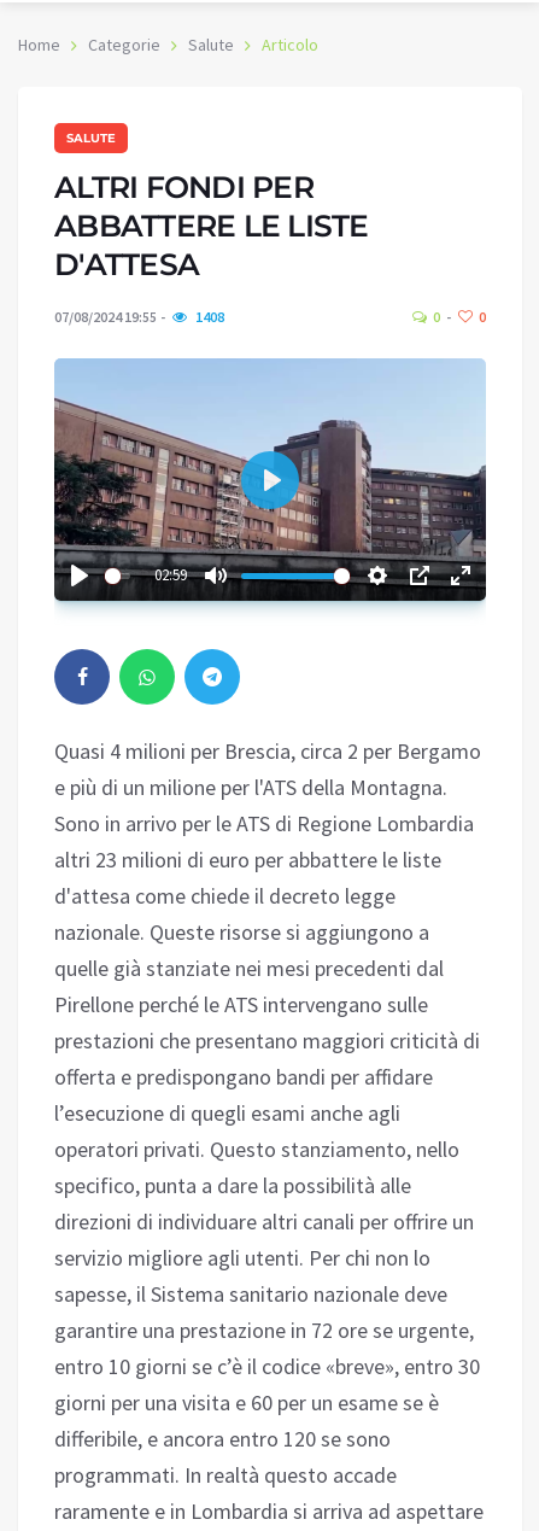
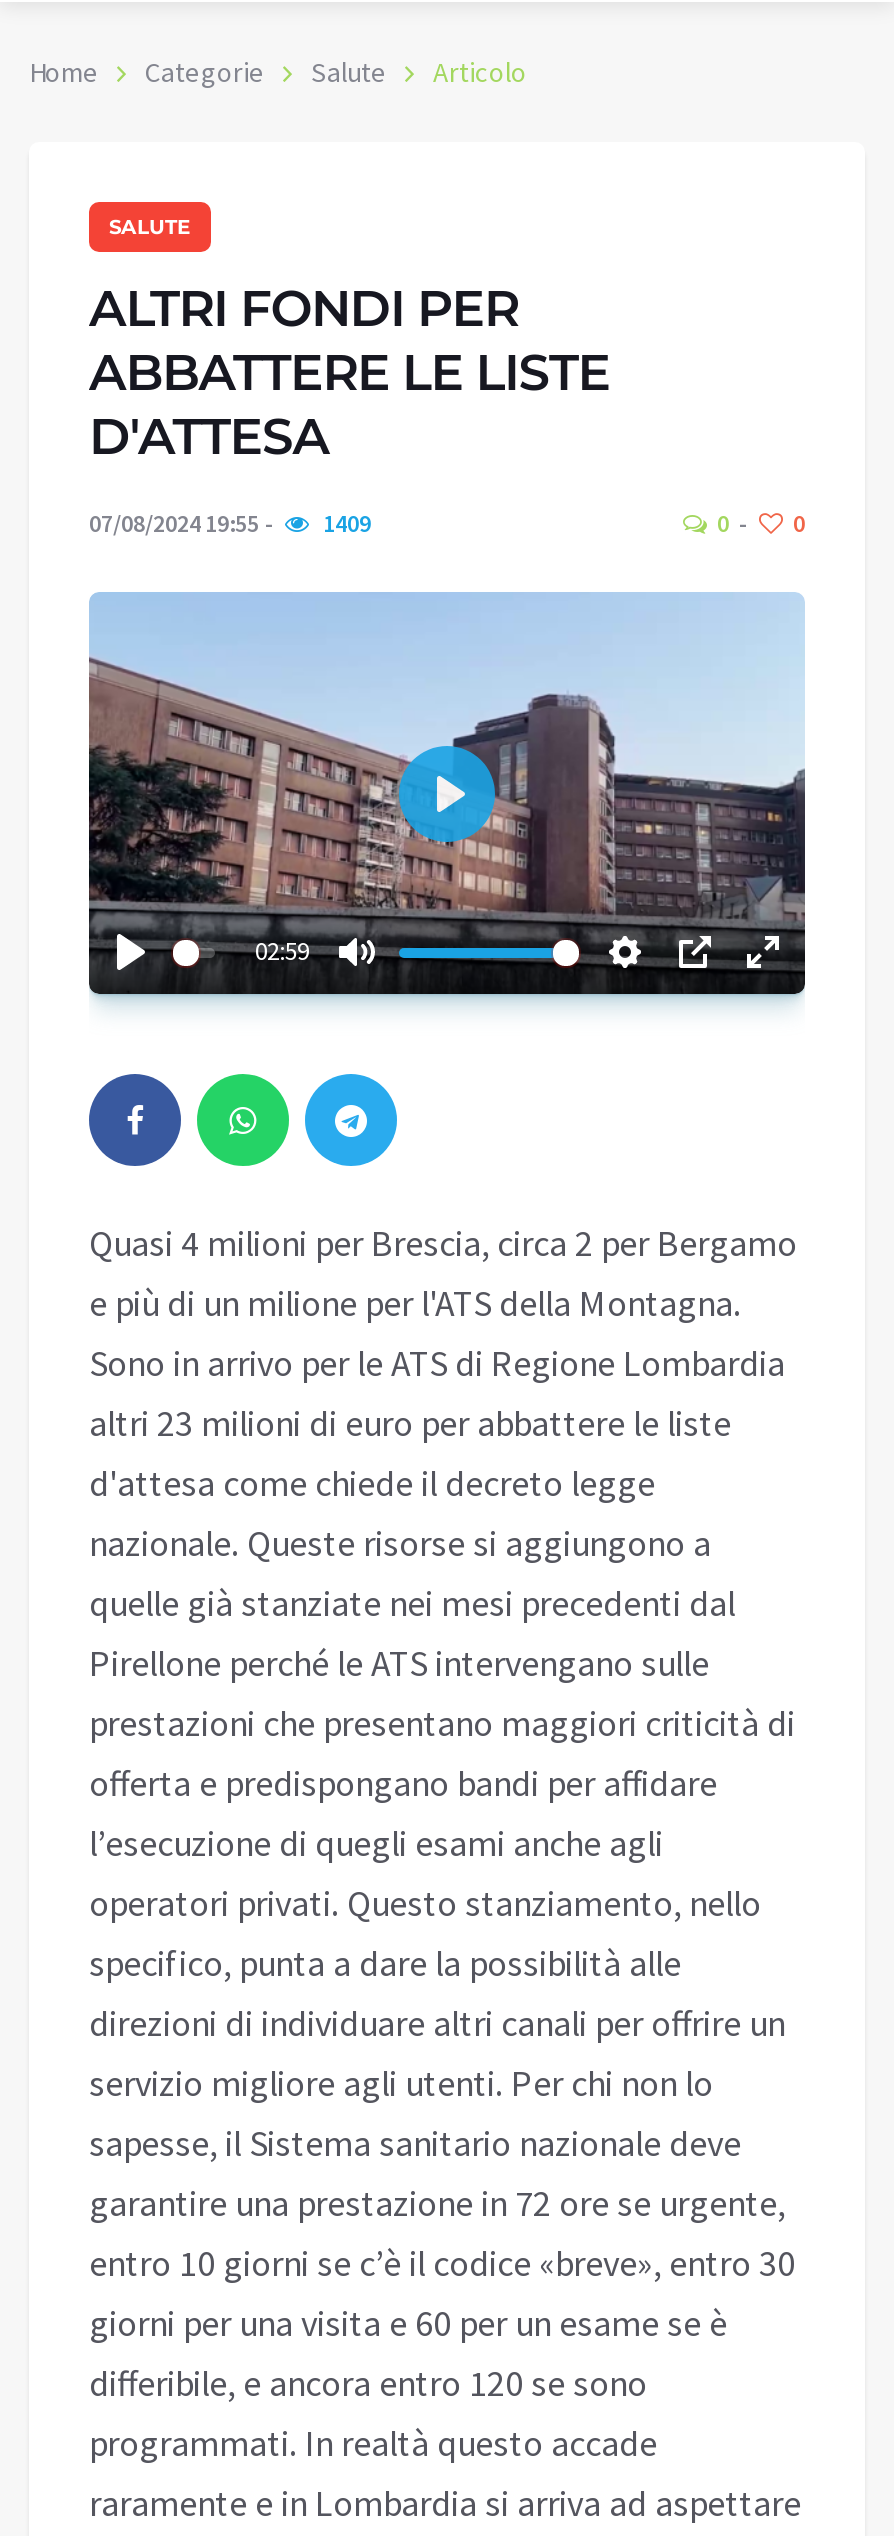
- 1408
+ 1409
